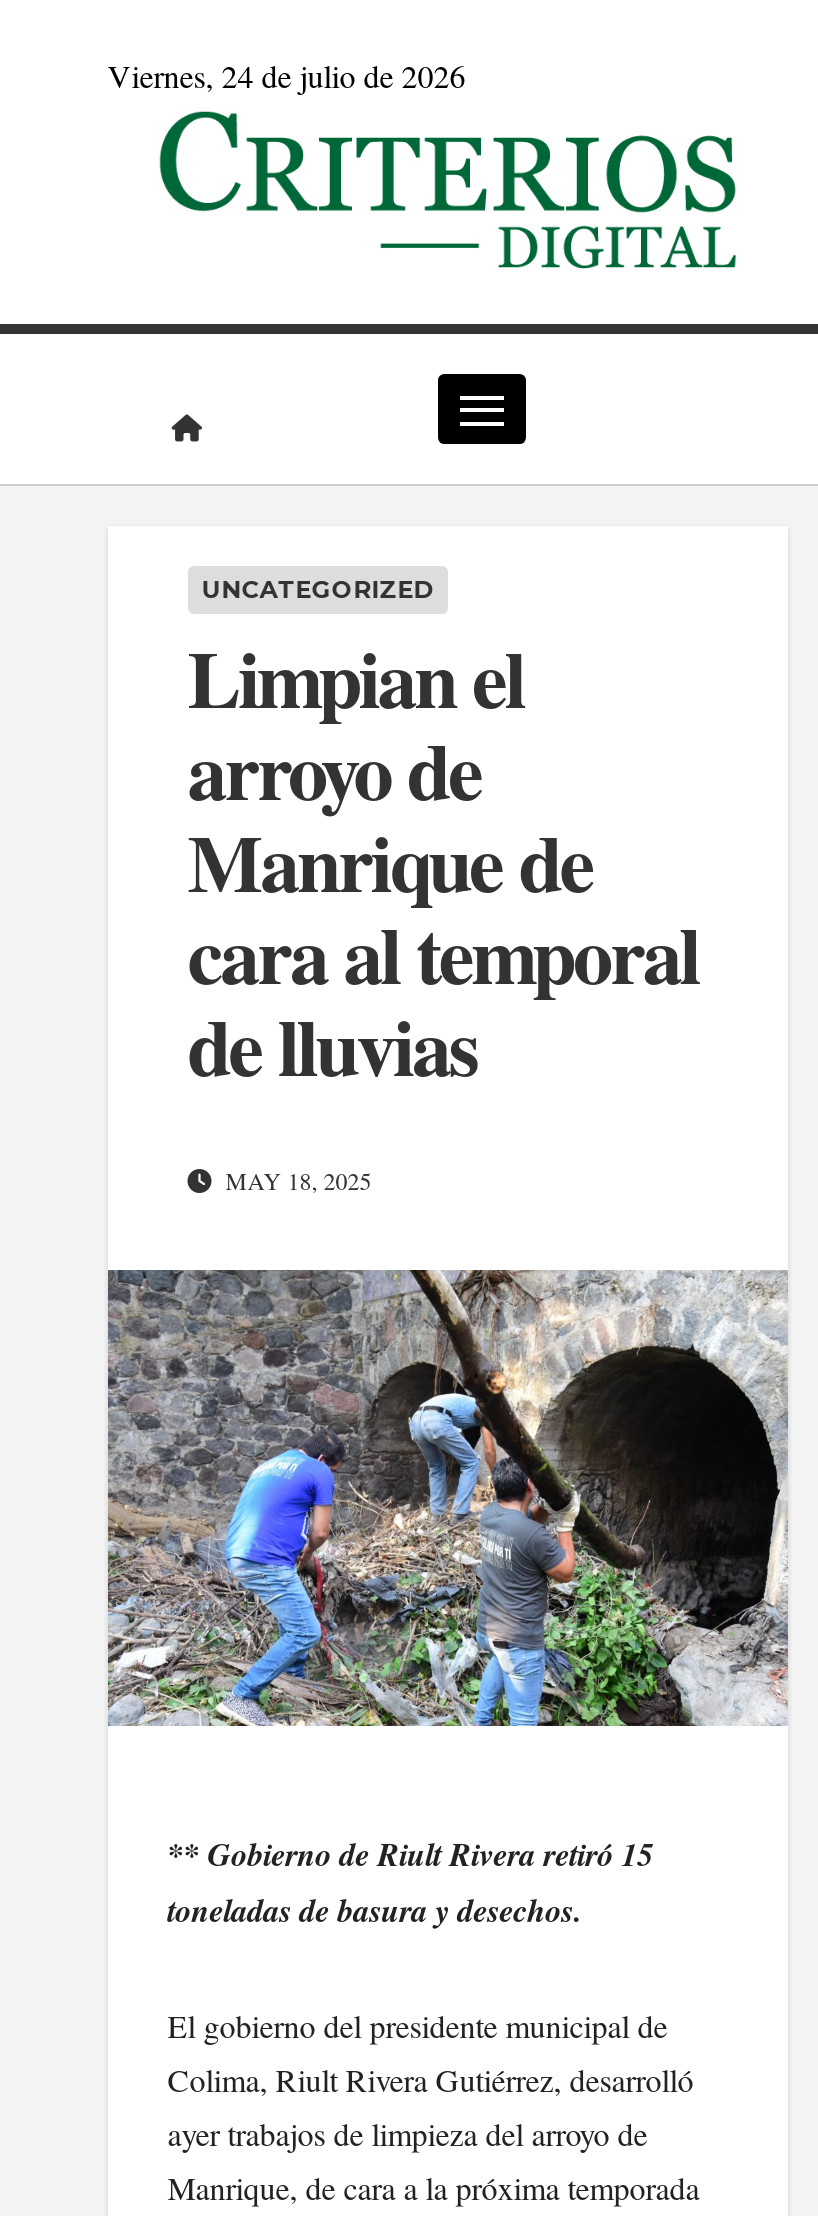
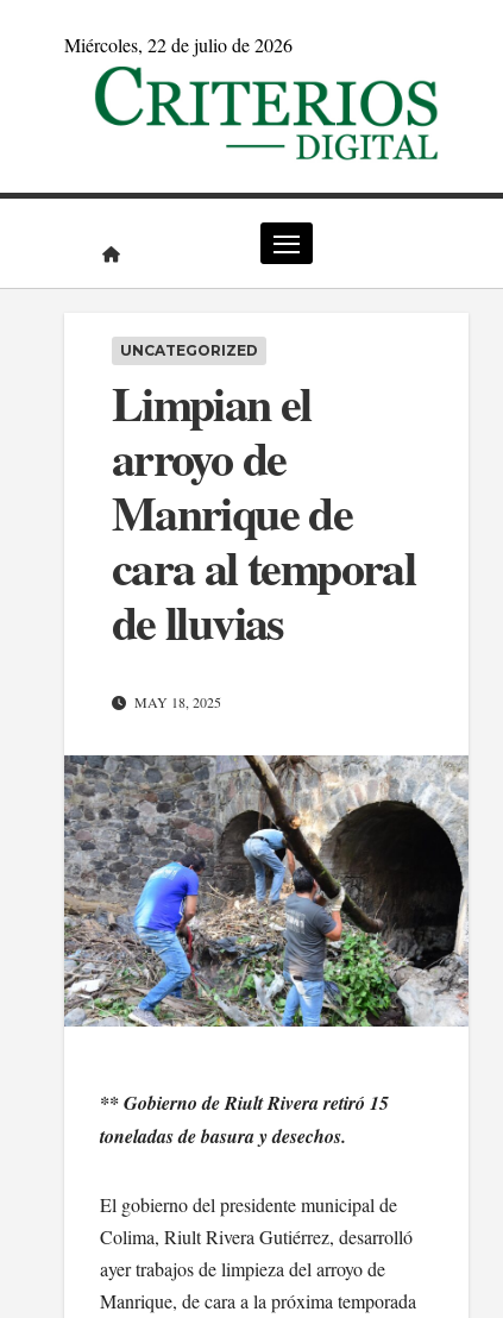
- viernes, 24 de julio de 2026
+ miércoles, 22 de julio de 2026
